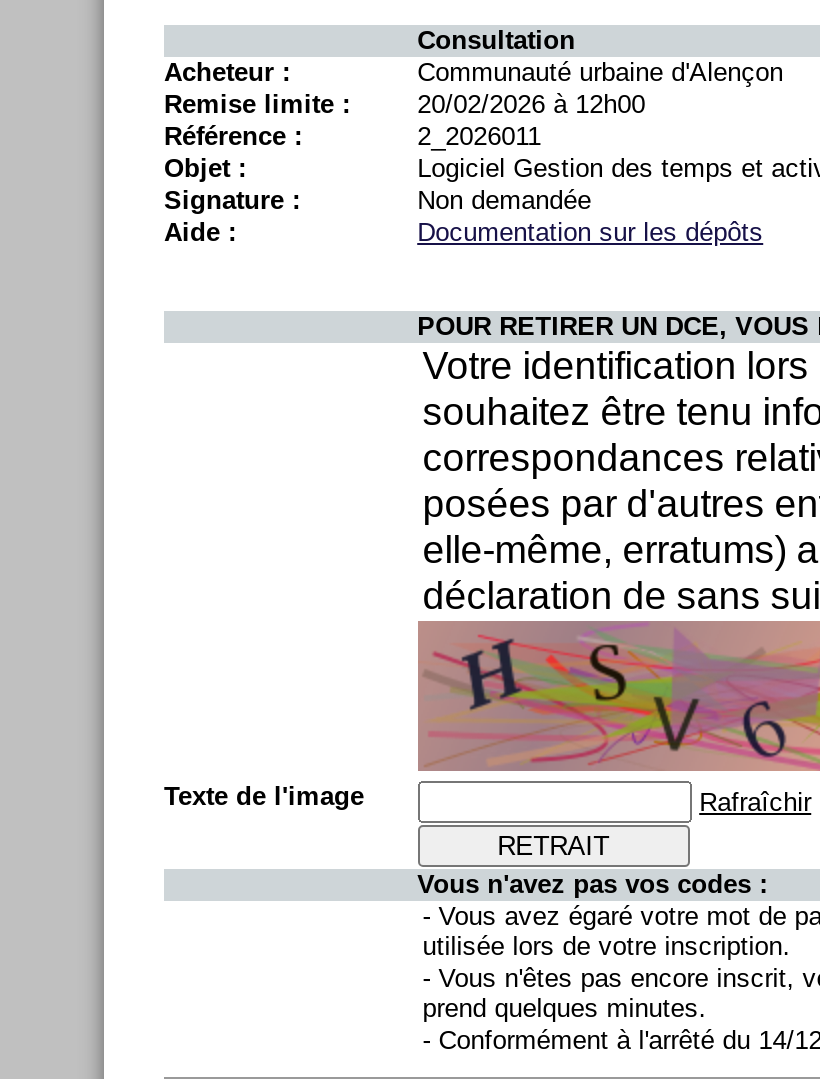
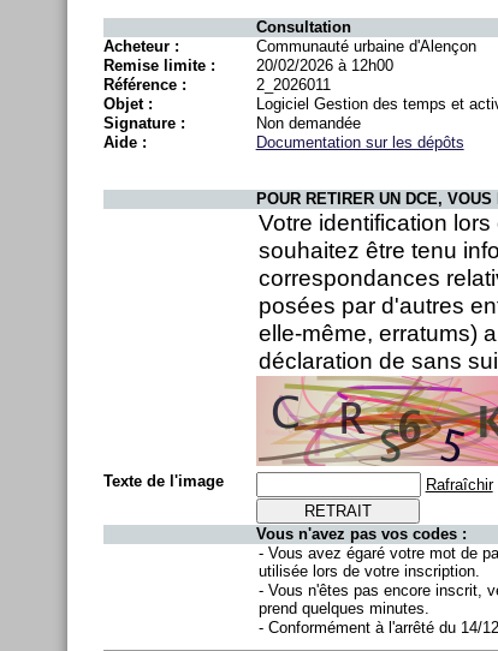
- [image]
+ [image]
